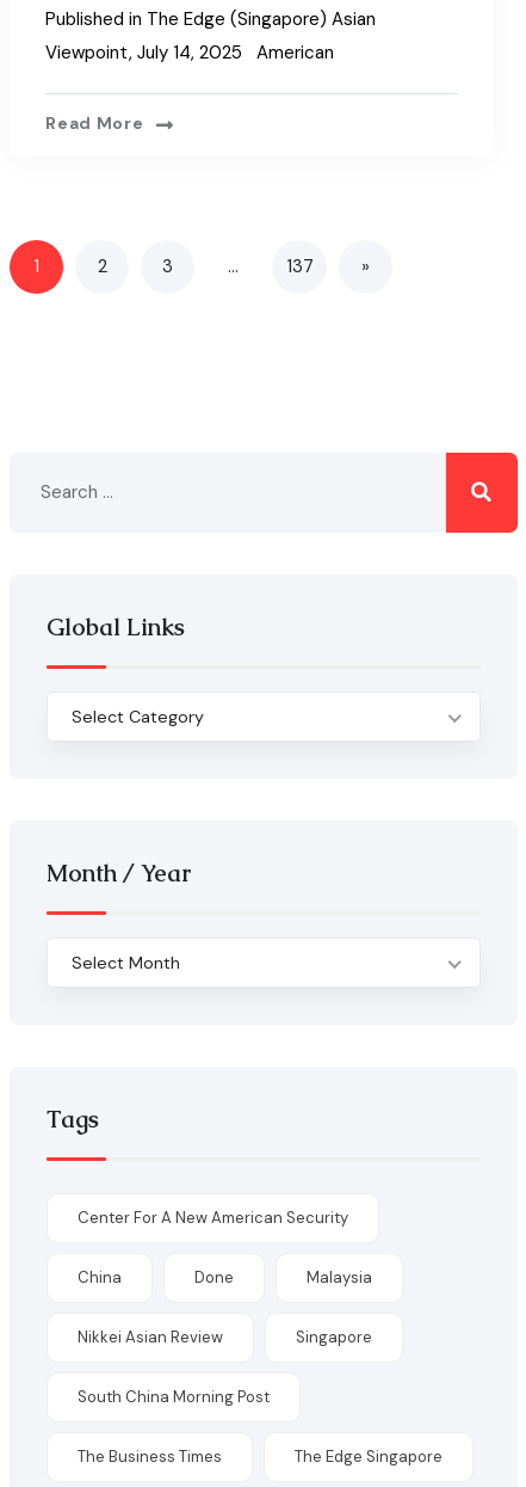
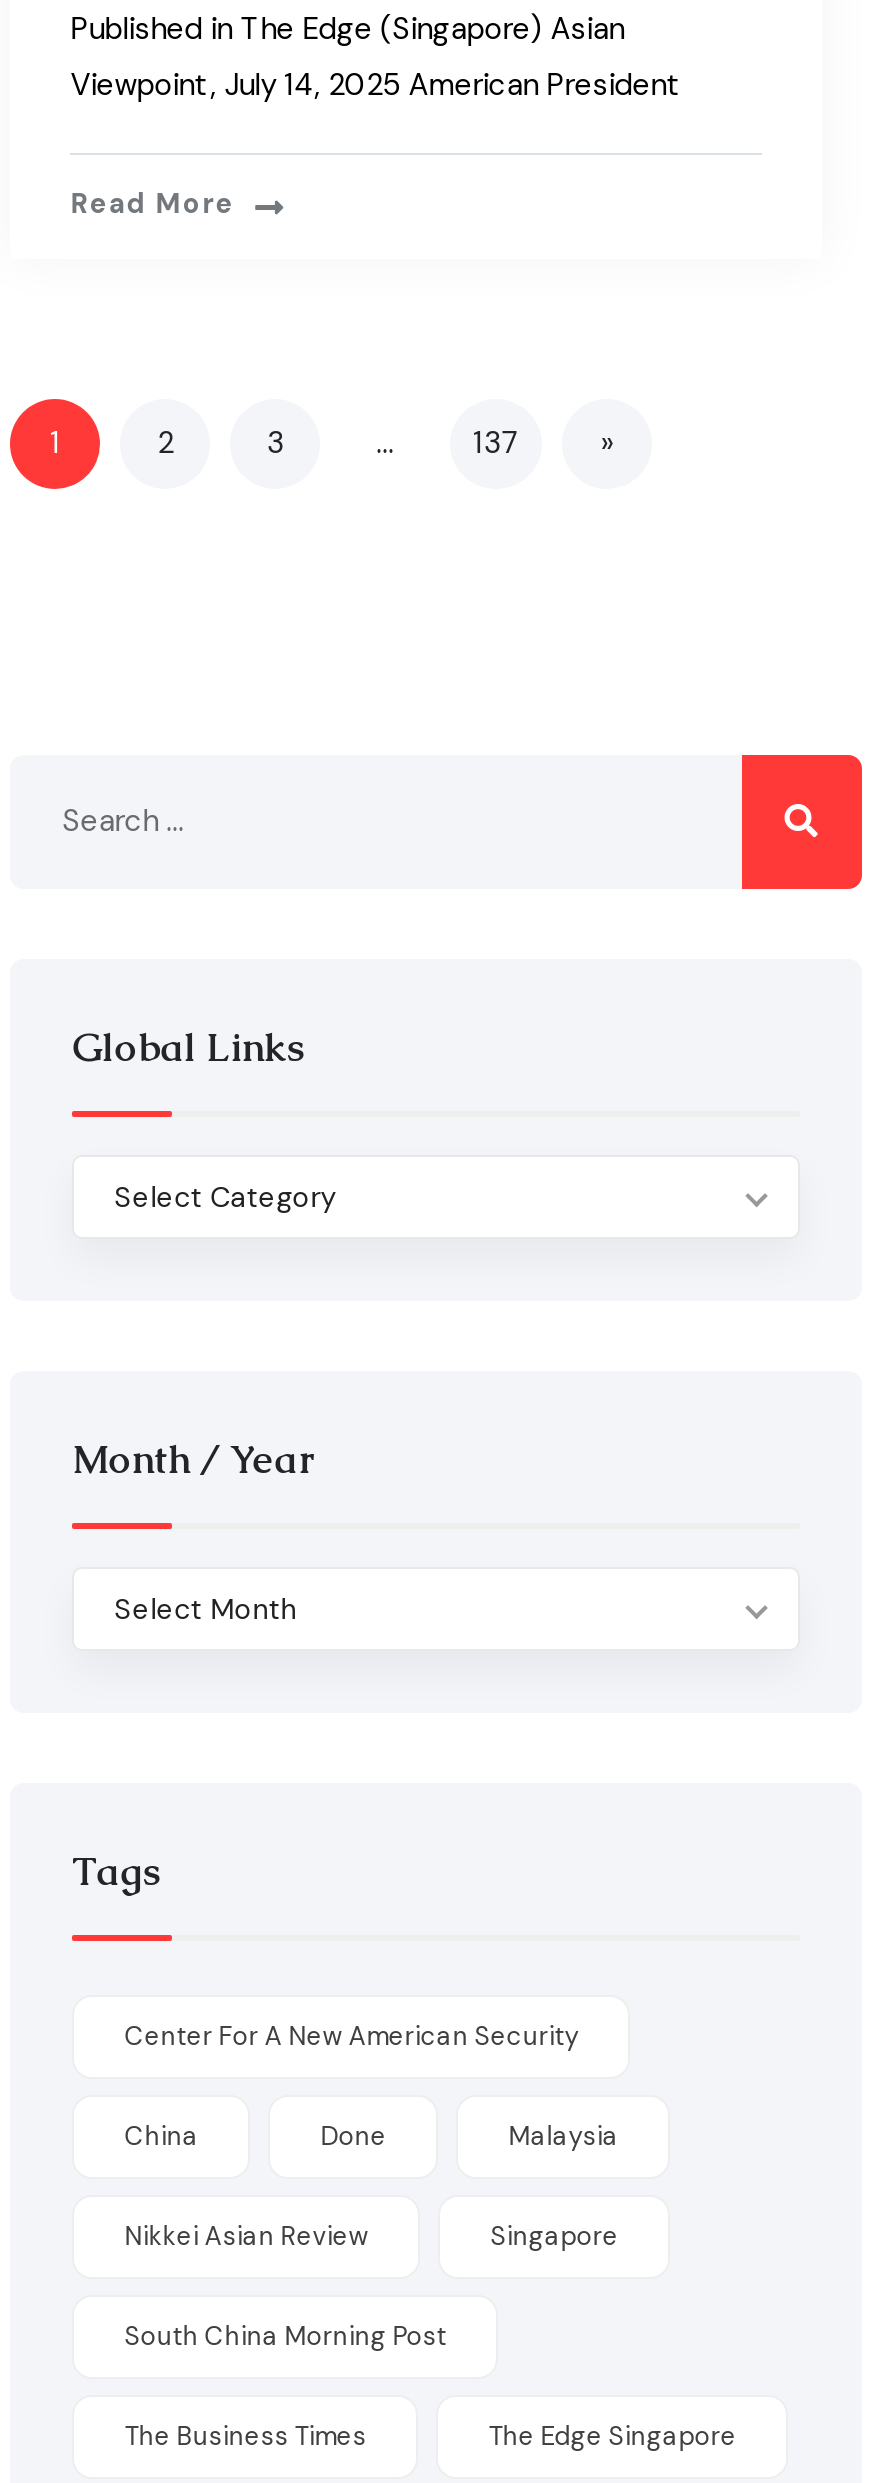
- Viewpoint, July 14, 2025 American
+ Viewpoint, July 14, 2025 American President
